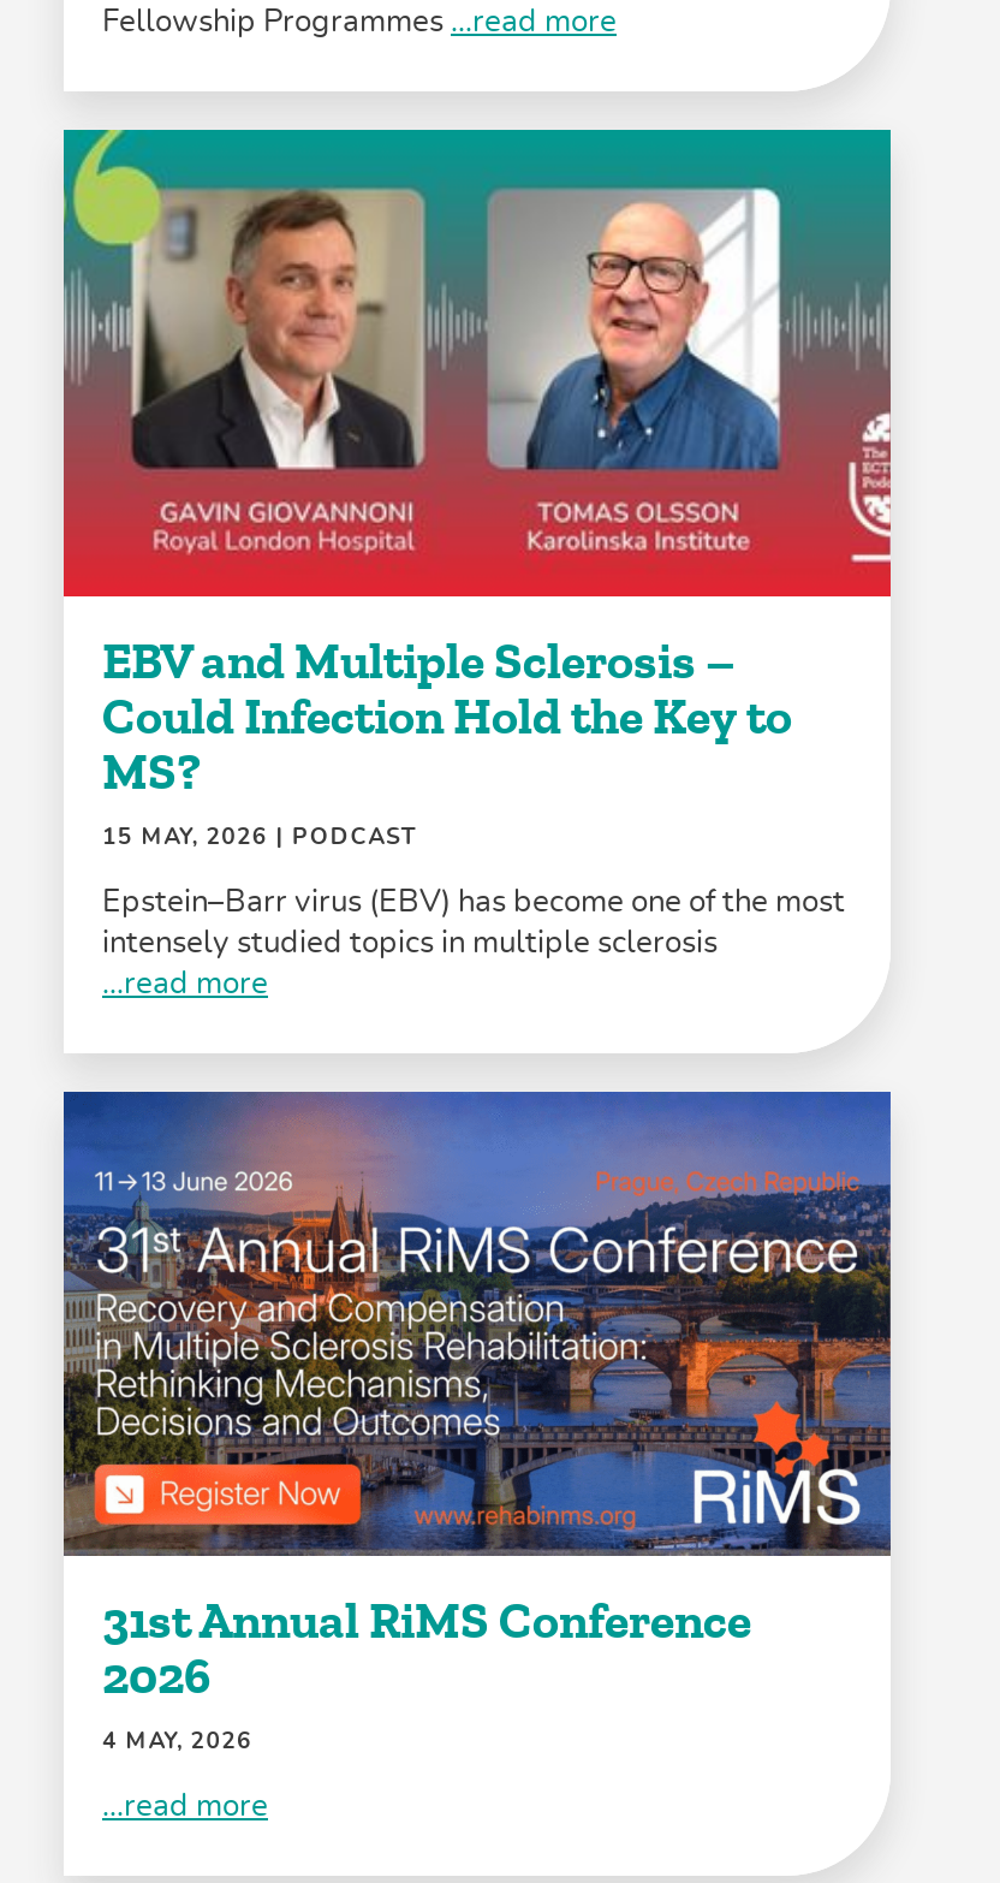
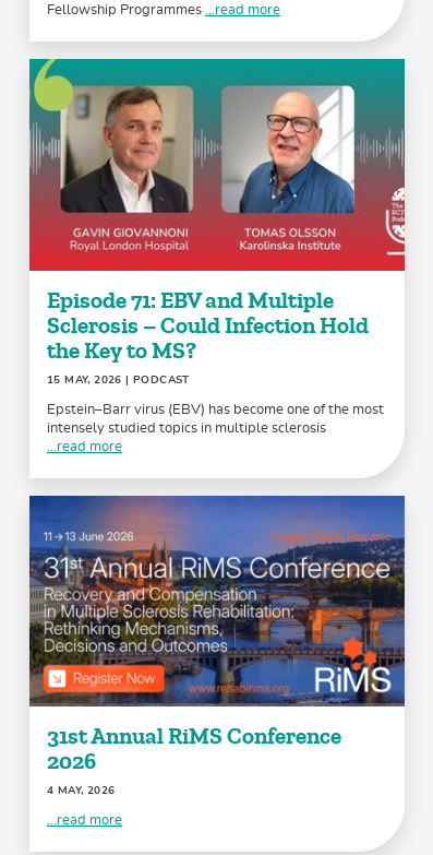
- EBV and Multiple Sclerosis –
- Could Infection Hold the Key to
- MS?
+ Episode 71: EBV and Multiple
+ Sclerosis – Could Infection Hold
+ the Key to MS?
